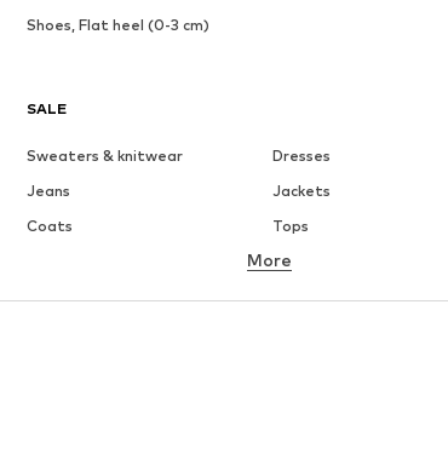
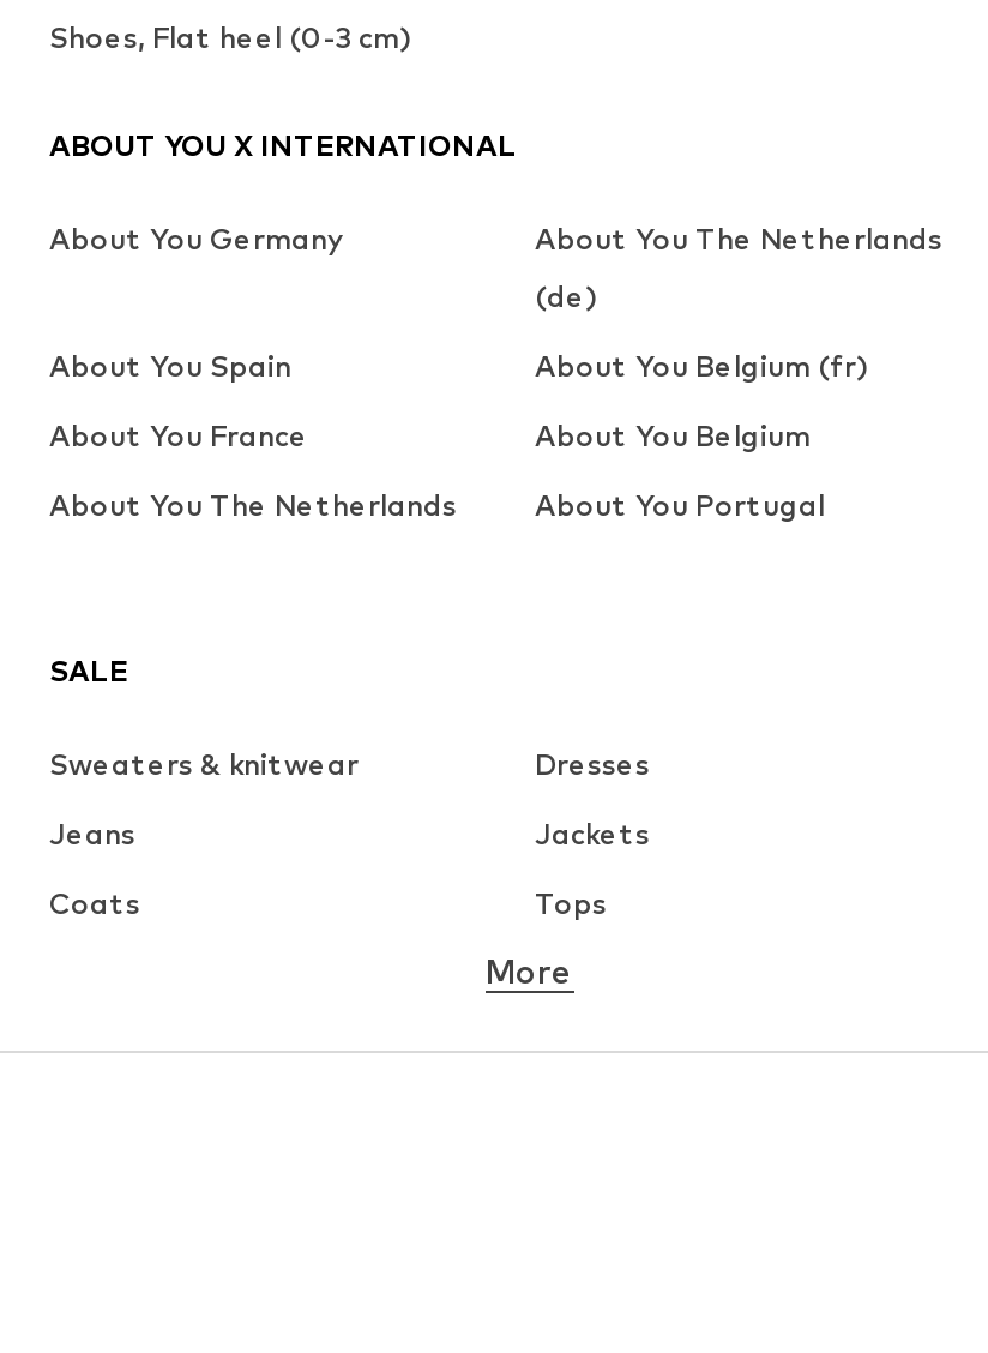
+ ABOUT YOU X INTERNATIONAL
+ About You Germany
+ About You The Netherlands
+ (de)
+ About You Spain
+ About You Belgium (fr)
+ About You France
+ About You Belgium
+ About You The Netherlands
+ About You Portugal
